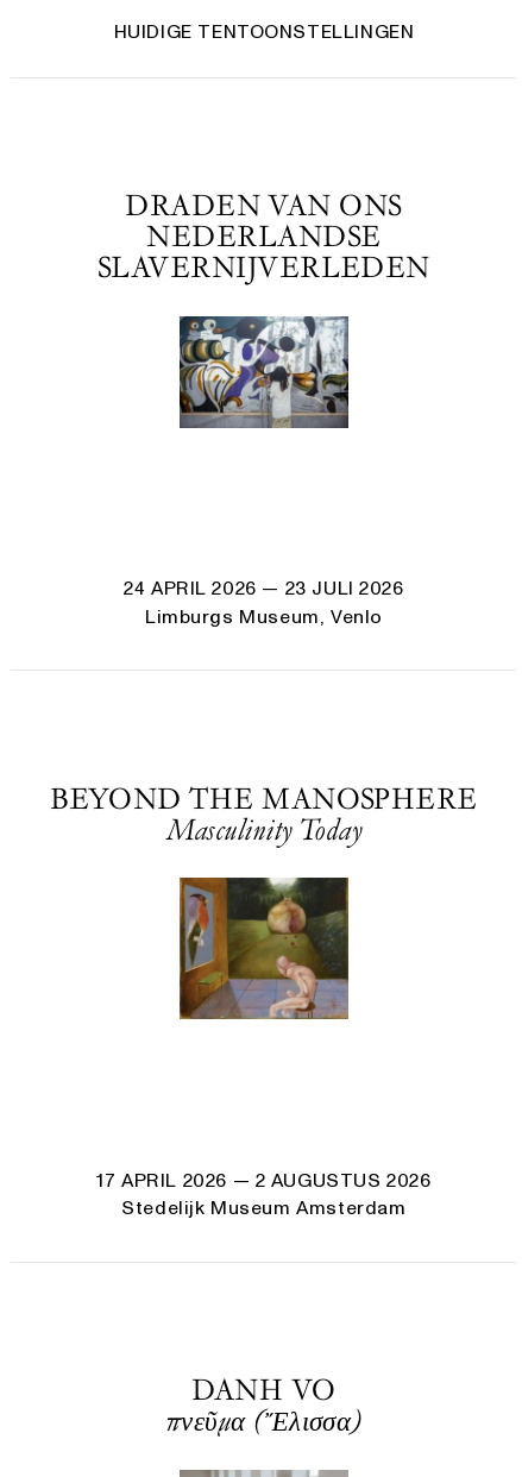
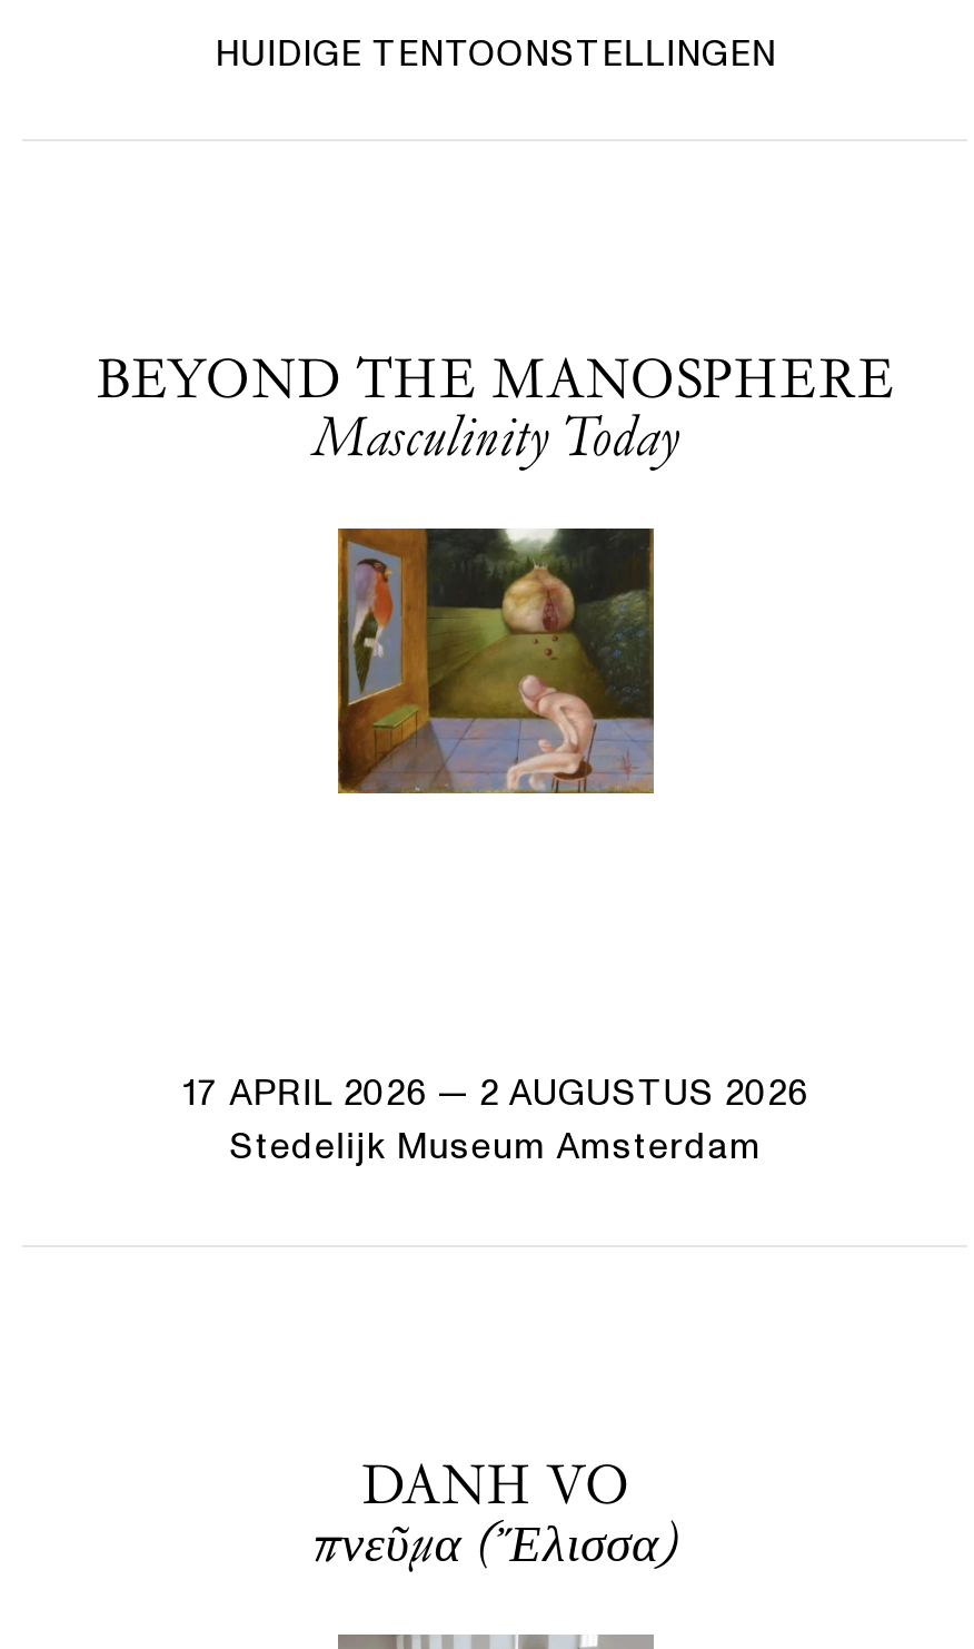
- DRADEN VAN ONS
- NEDERLANDSE
- SLAVERNIJVERLEDEN

- [image]

- 24 APRIL 2026 — 23 JULI 2026
- Limburgs Museum, Venlo
